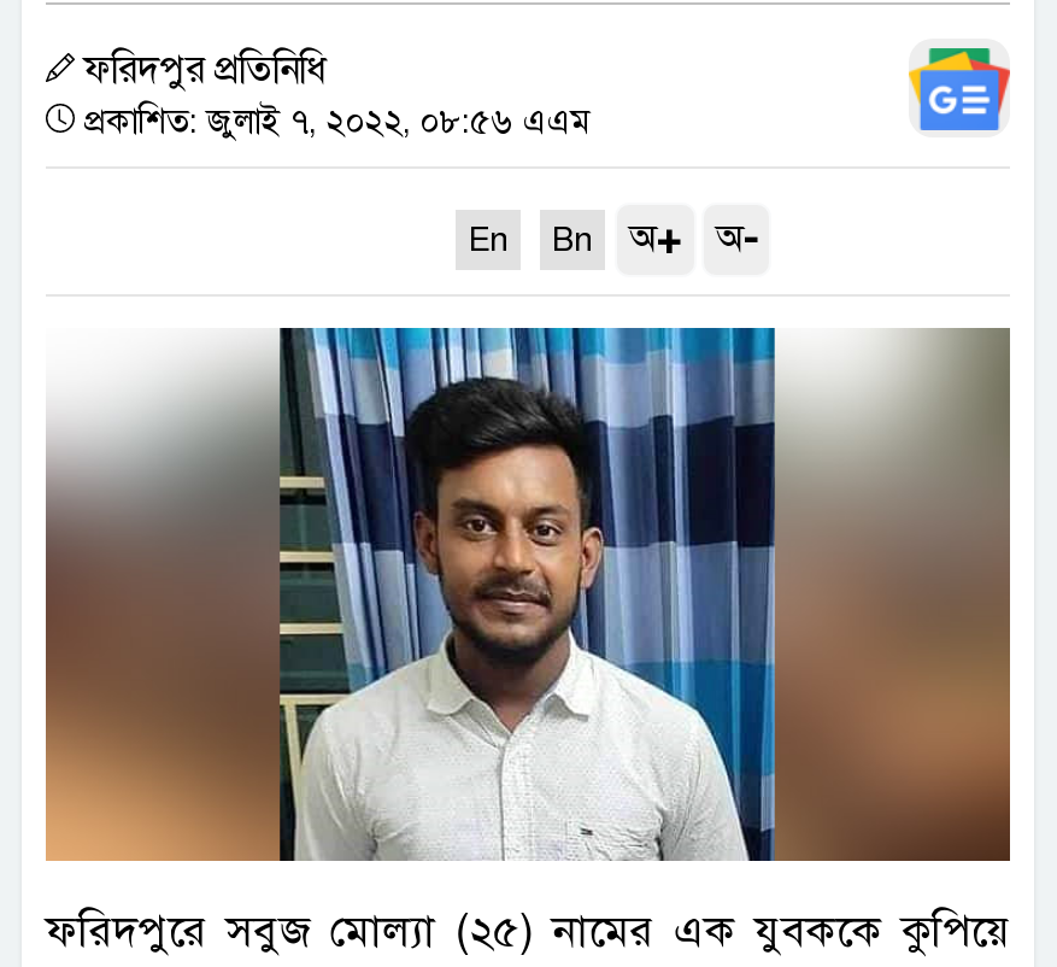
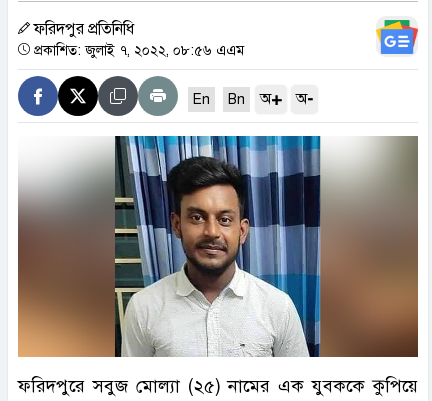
+ [image]
